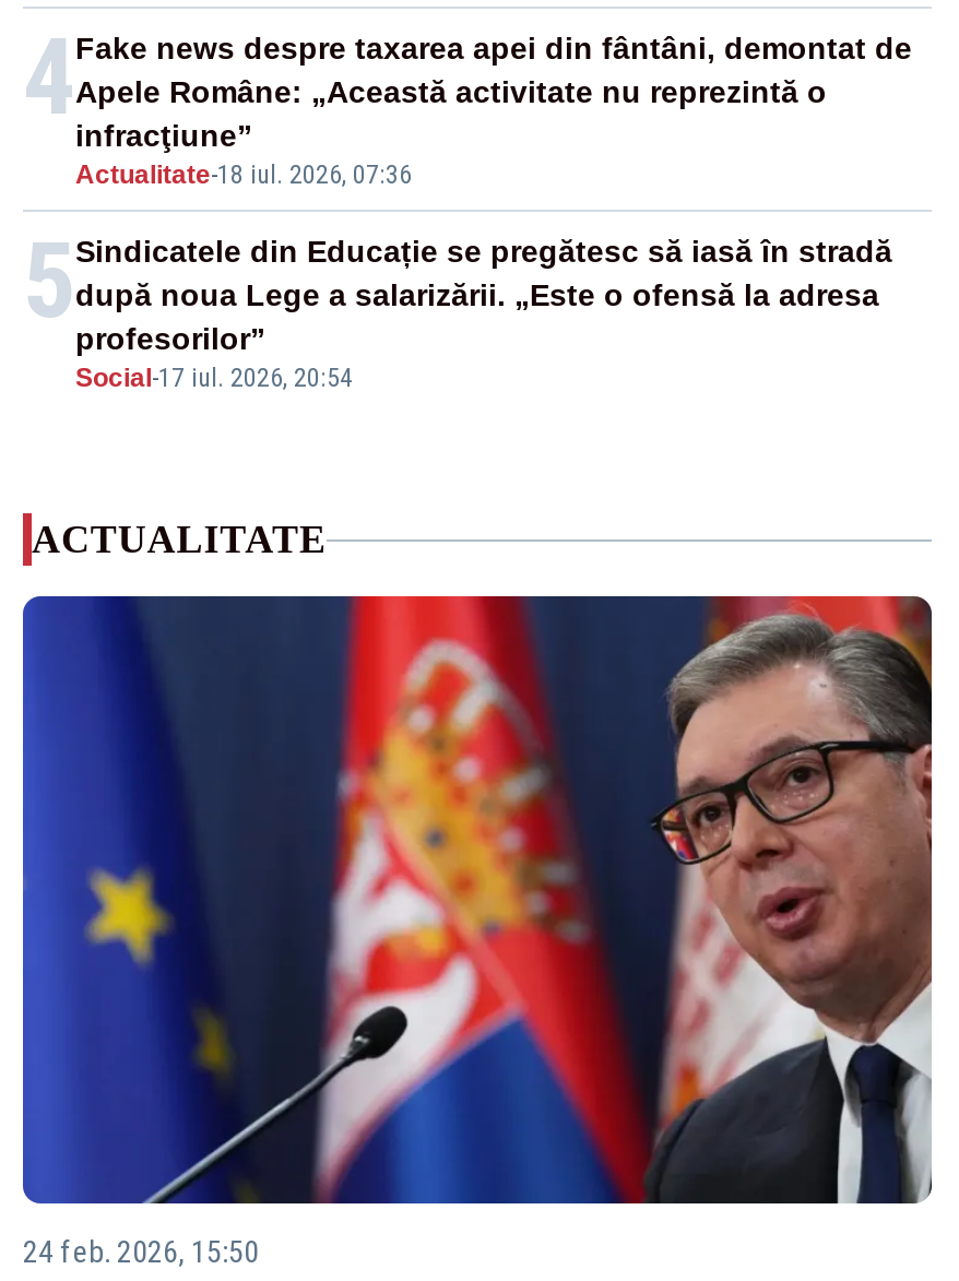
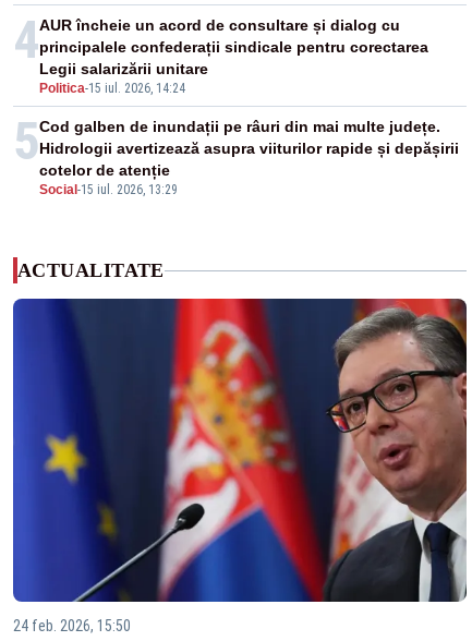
- Fake news despre taxarea apei din fântâni, demontat de
- Apele Române: „Această activitate nu reprezintă o
- infracţiune”
+ AUR încheie un acord de consultare și dialog cu
+ principalele confederații sindicale pentru corectarea
+ Legii salarizării unitare

- Actualitate-18 iul. 2026, 07:36
+ Politica-15 iul. 2026, 14:24

- Sindicatele din Educație se pregătesc să iasă în stradă
- după noua Lege a salarizării. „Este o ofensă la adresa
- profesorilor”
+ Cod galben de inundații pe râuri din mai multe județe.
+ Hidrologii avertizează asupra viiturilor rapide și depășirii
+ cotelor de atenție

- Social-17 iul. 2026, 20:54
+ Social-15 iul. 2026, 13:29
